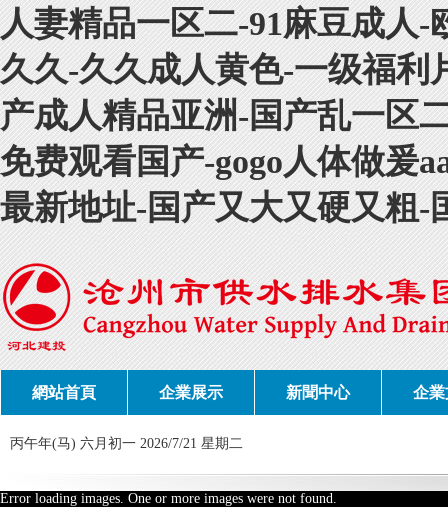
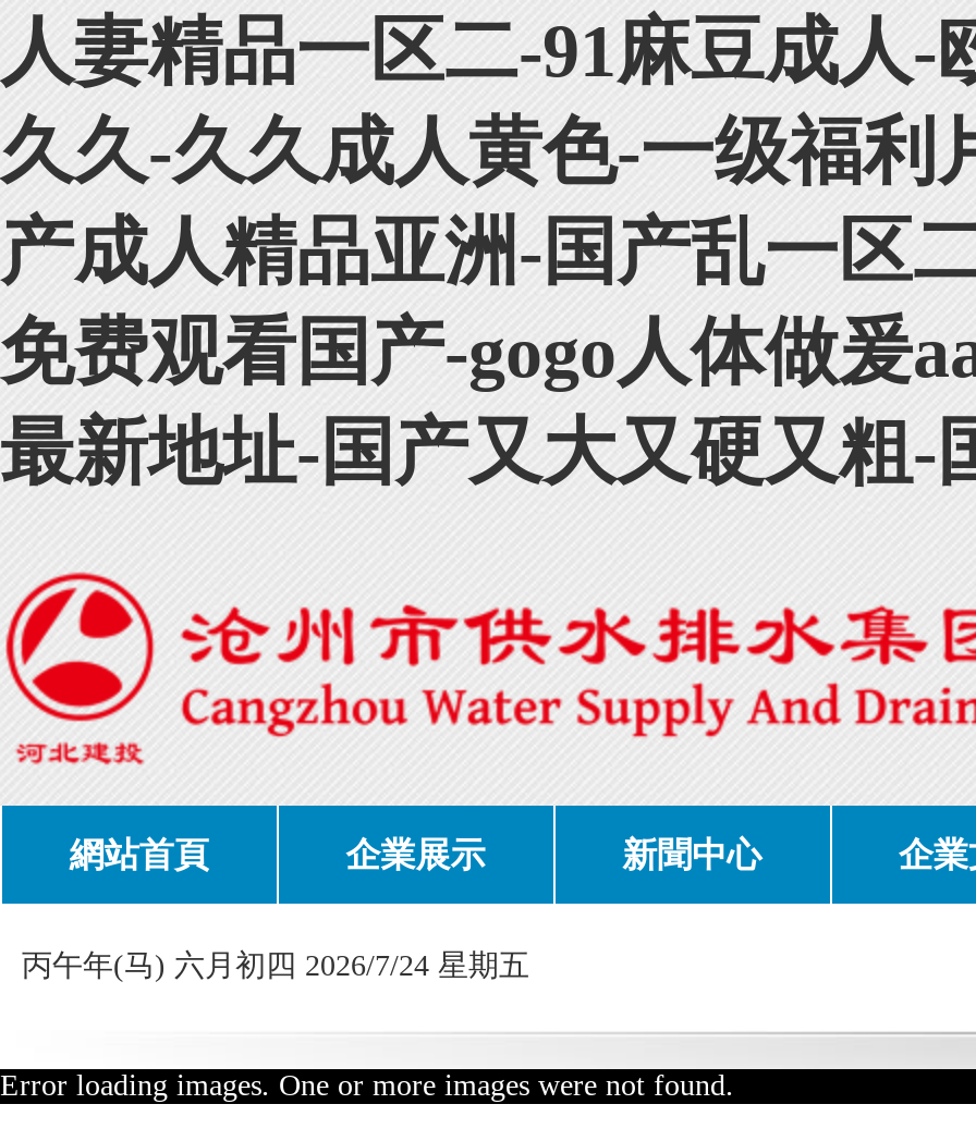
- 丙午年(马) 六月初一 2026/7/21 星期二
+ 丙午年(马) 六月初四 2026/7/24 星期五
